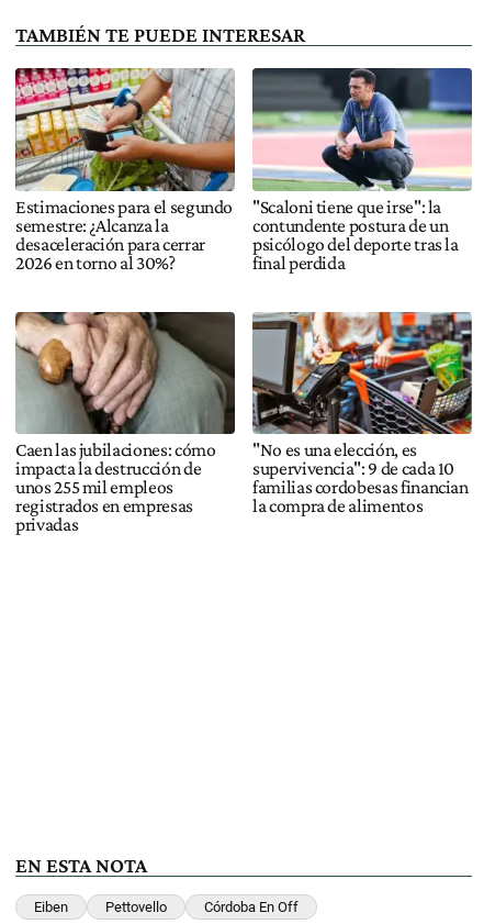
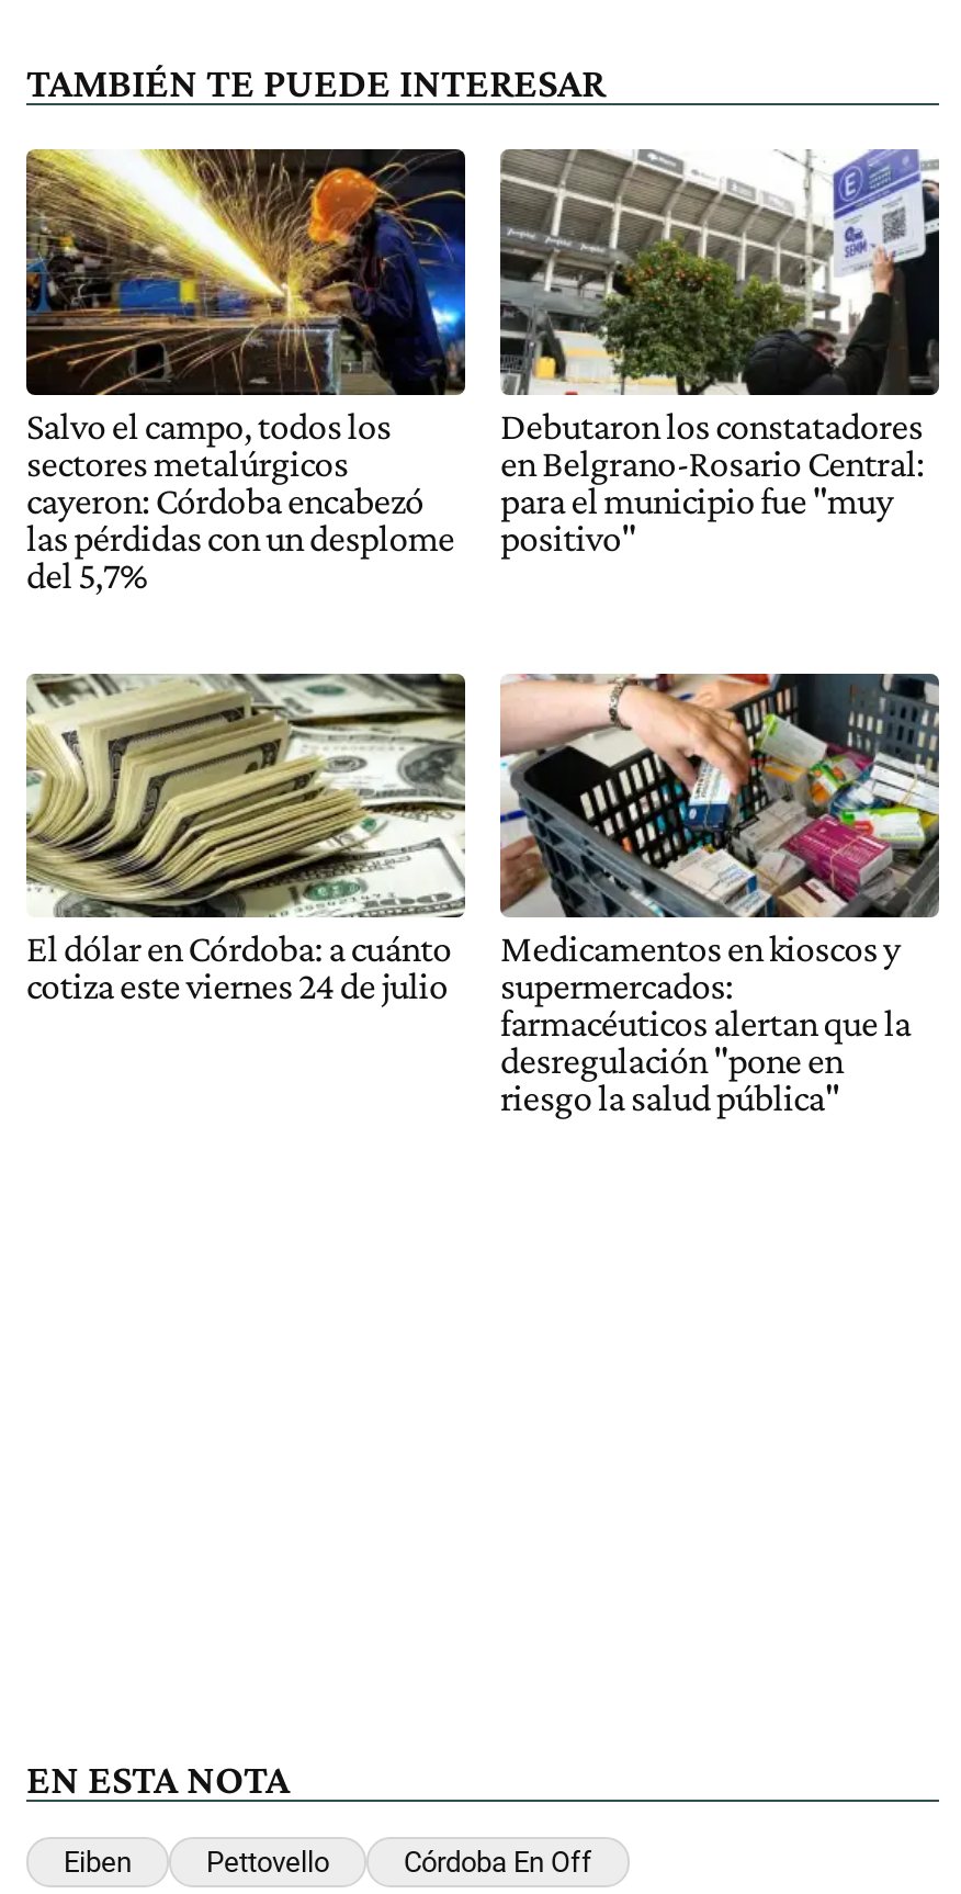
- [image]
- Estimaciones para el segundo
- semestre: ¿Alcanza la
- desaceleración para cerrar
- 2026 en torno al 30%?
+ [image]
+ Salvo el campo, todos los
+ sectores metalúrgicos
+ cayeron: Córdoba encabezó
+ las pérdidas con un desplome
+ del 5,7%

- [image]
- "Scaloni tiene que irse": la
- contundente postura de un
- psicólogo del deporte tras la
- final perdida
+ [image]
+ Debutaron los constatadores
+ en Belgrano-Rosario Central:
+ para el municipio fue "muy
+ positivo"

- [image]
- Caen las jubilaciones: cómo
- impacta la destrucción de
- unos 255 mil empleos
- registrados en empresas
- privadas
+ [image]
+ El dólar en Córdoba: a cuánto
+ cotiza este viernes 24 de julio

- [image]
- "No es una elección, es
- supervivencia": 9 de cada 10
- familias cordobesas financian
- la compra de alimentos
+ [image]
+ Medicamentos en kioscos y
+ supermercados:
+ farmacéuticos alertan que la
+ desregulación "pone en
+ riesgo la salud pública"
